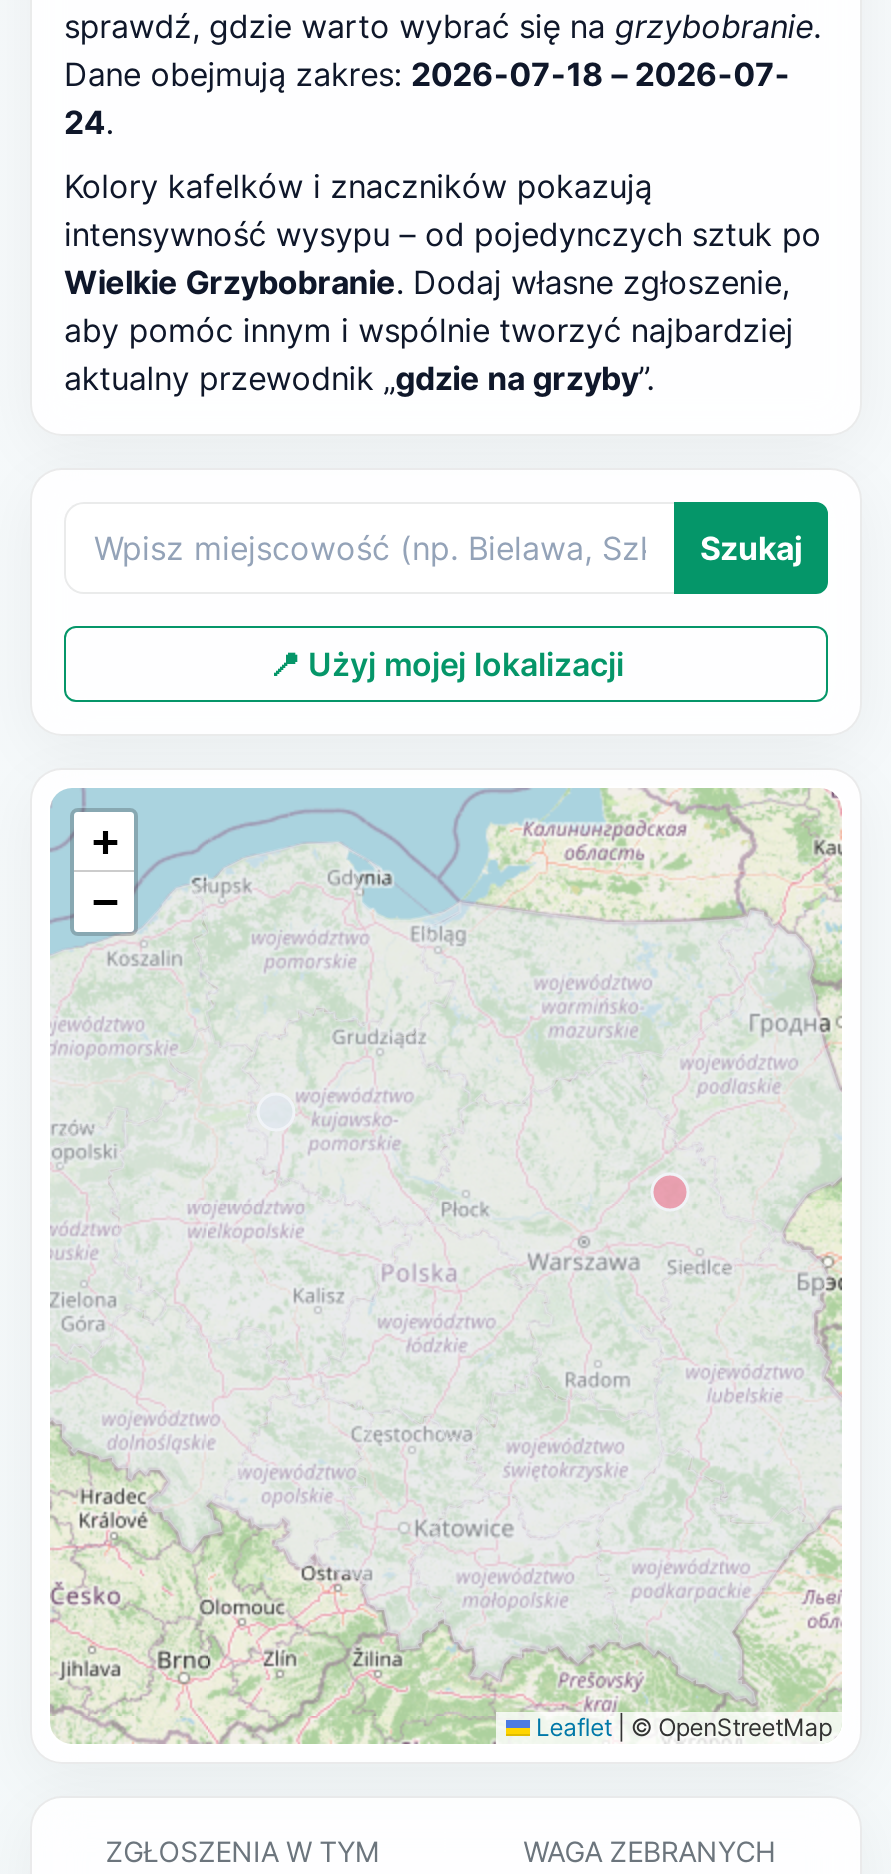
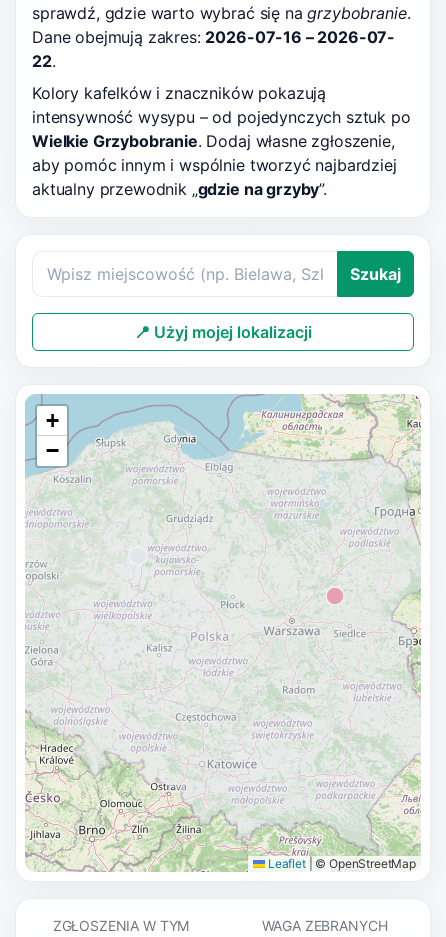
- Dane obejmują zakres: 2026-07-18 – 2026-07-
+ Dane obejmują zakres: 2026-07-16 – 2026-07-

- 24.
+ 22.
